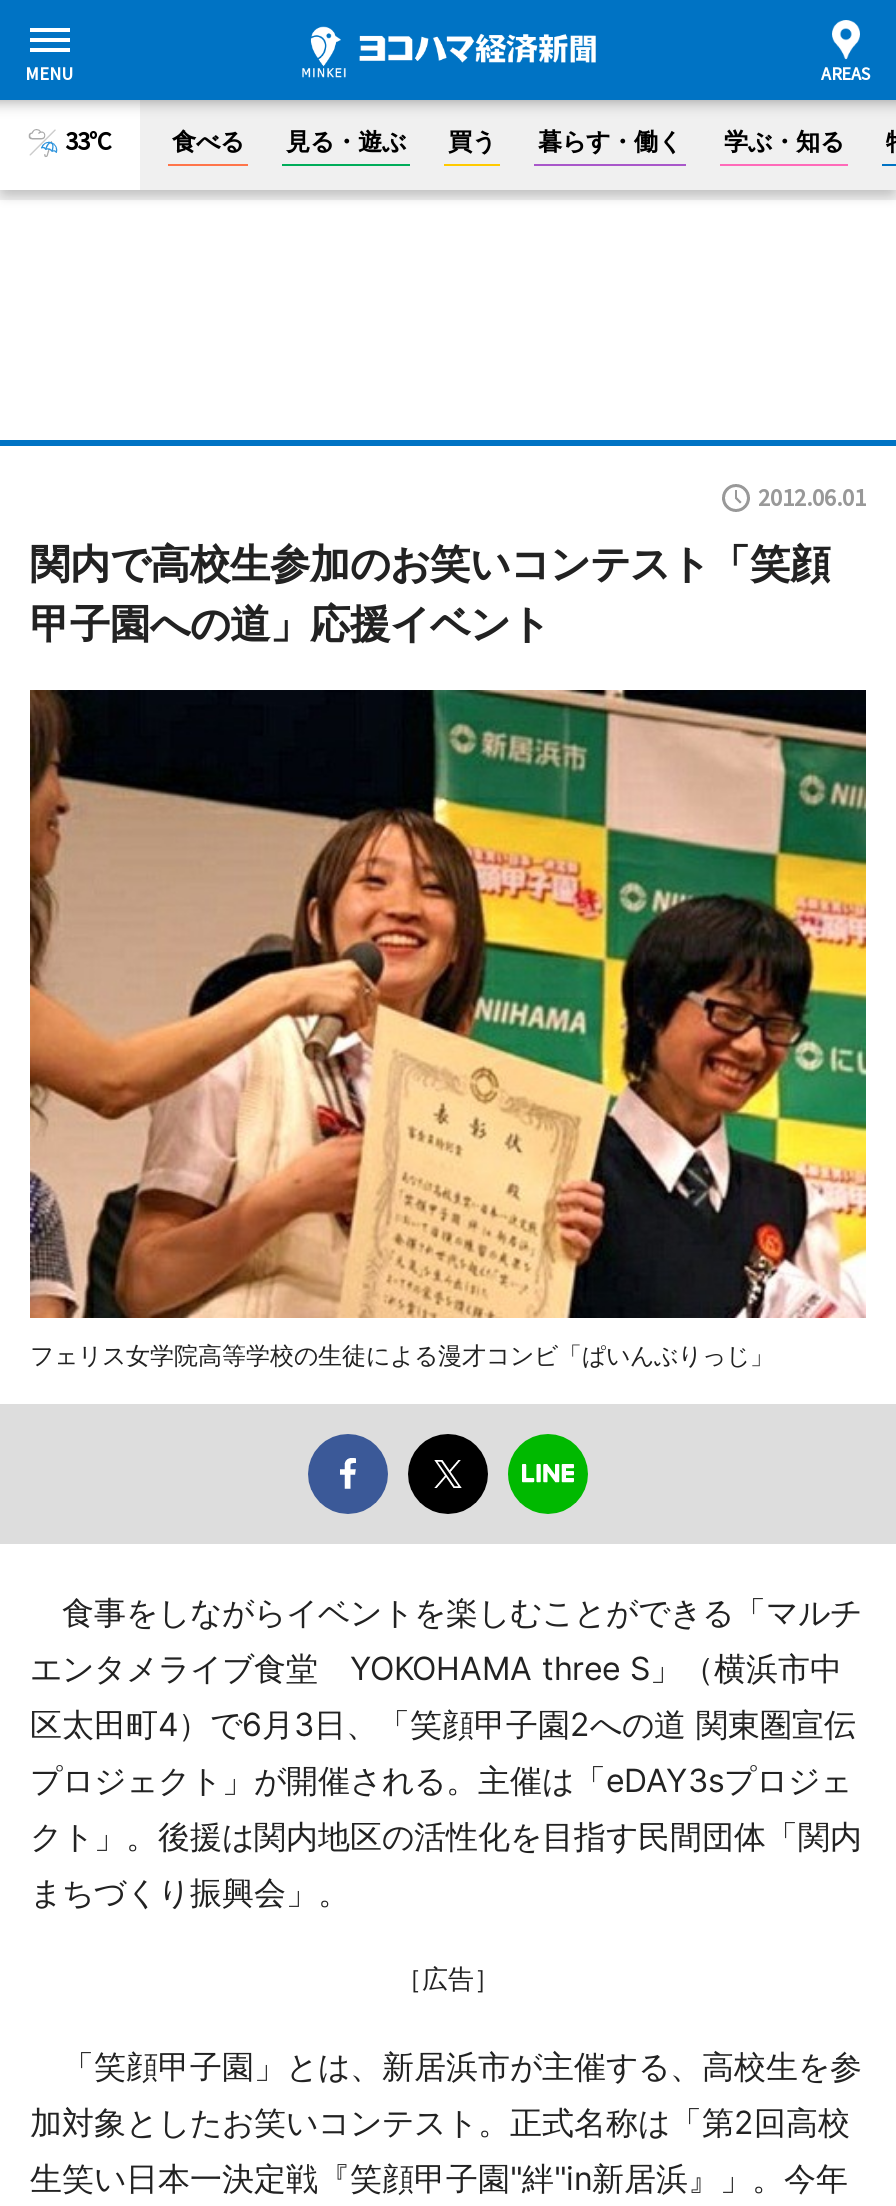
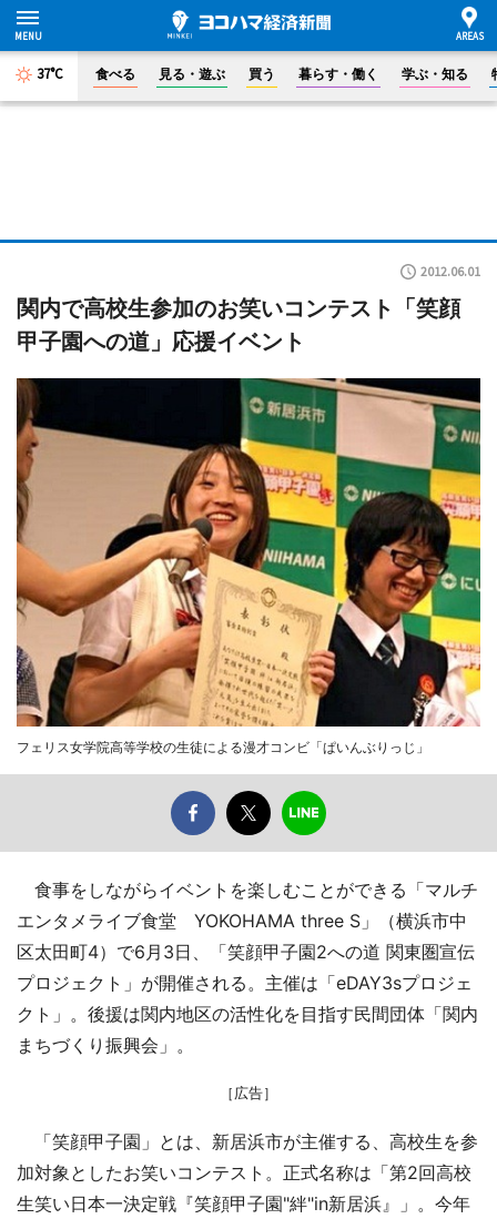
- 33°C
+ 37°C
